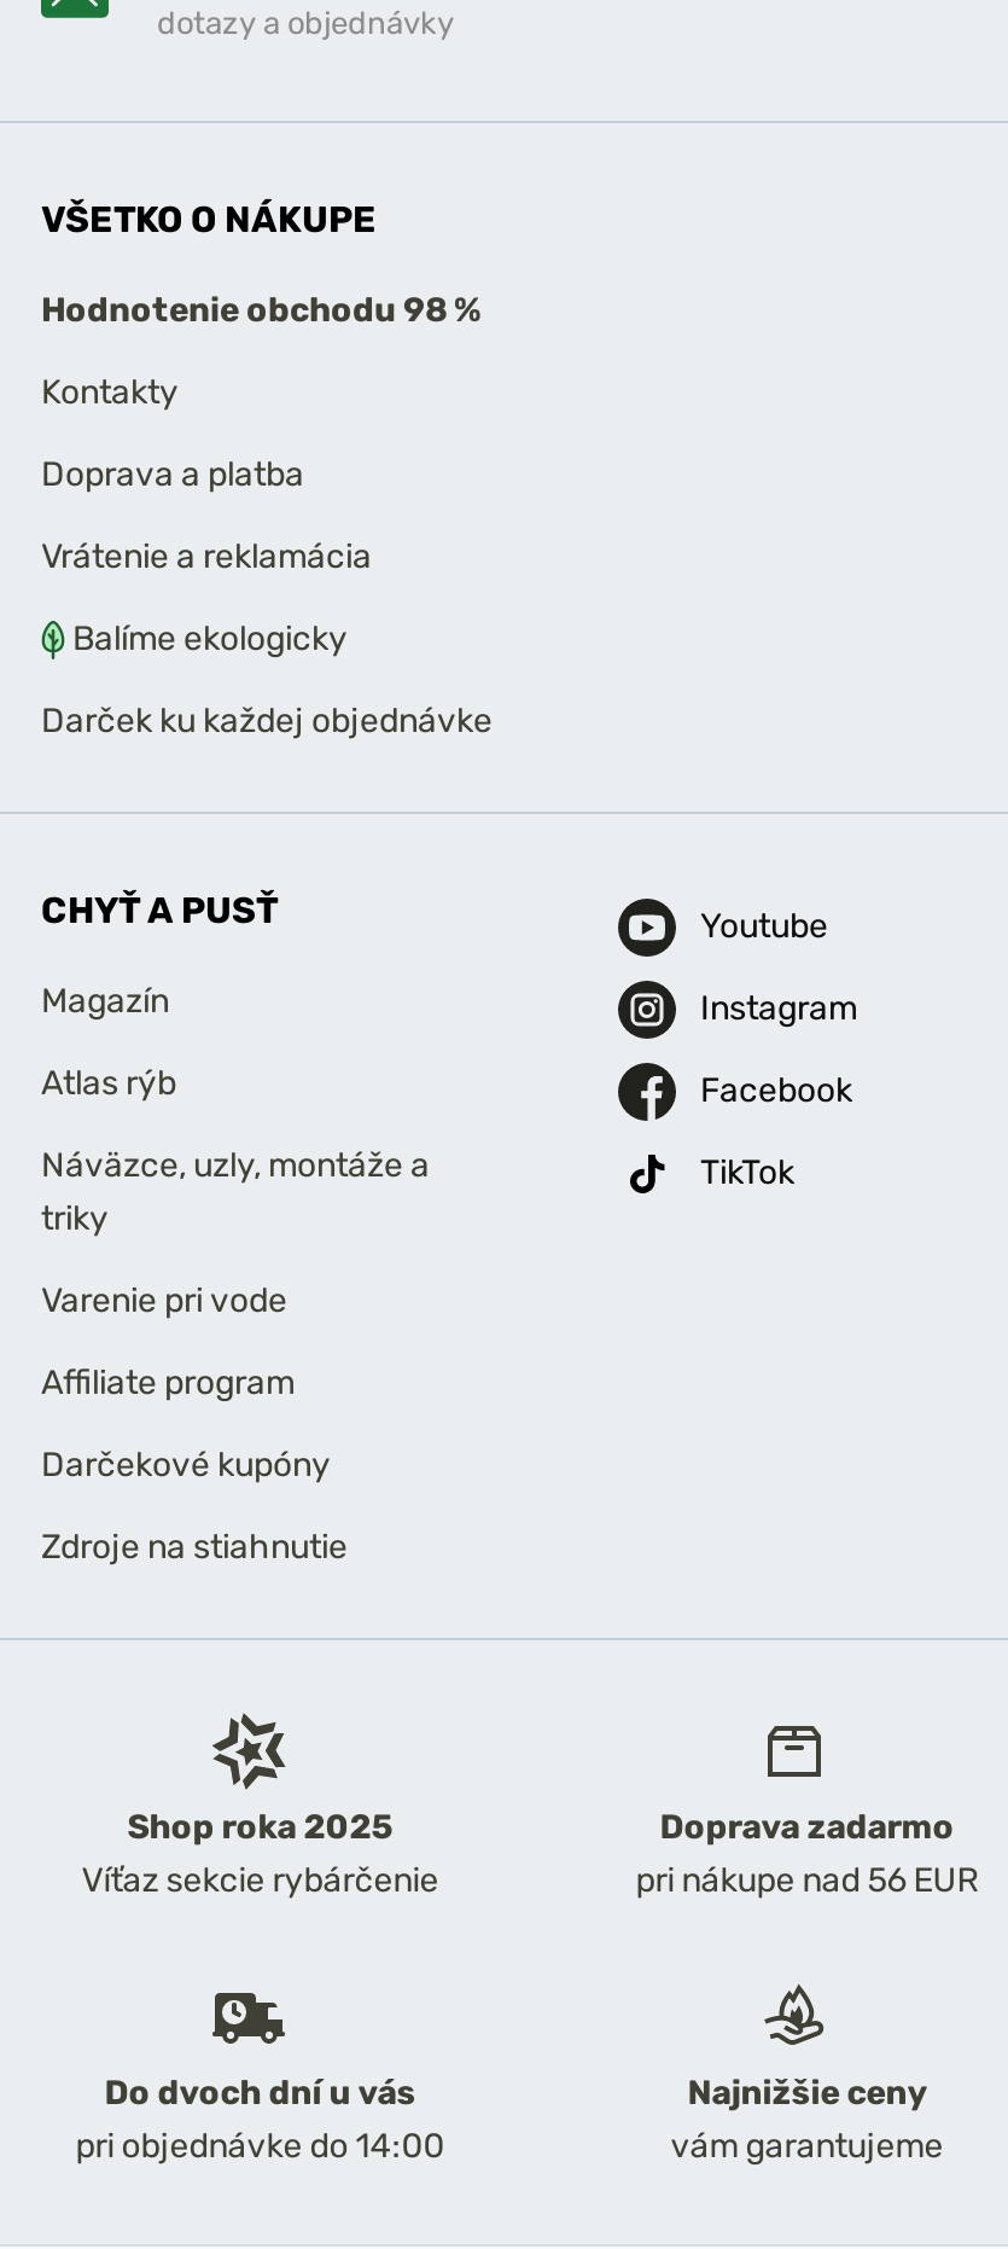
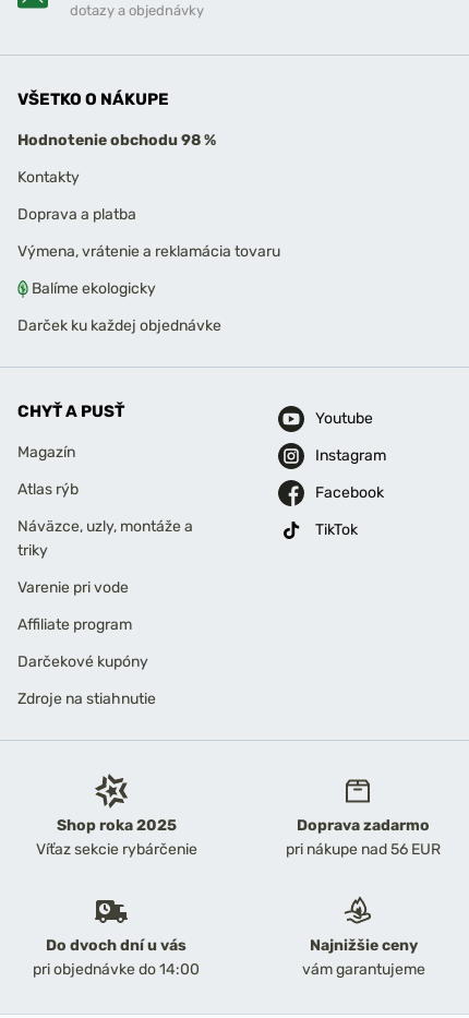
- Vrátenie a reklamácia
+ Výmena, vrátenie a reklamácia tovaru
